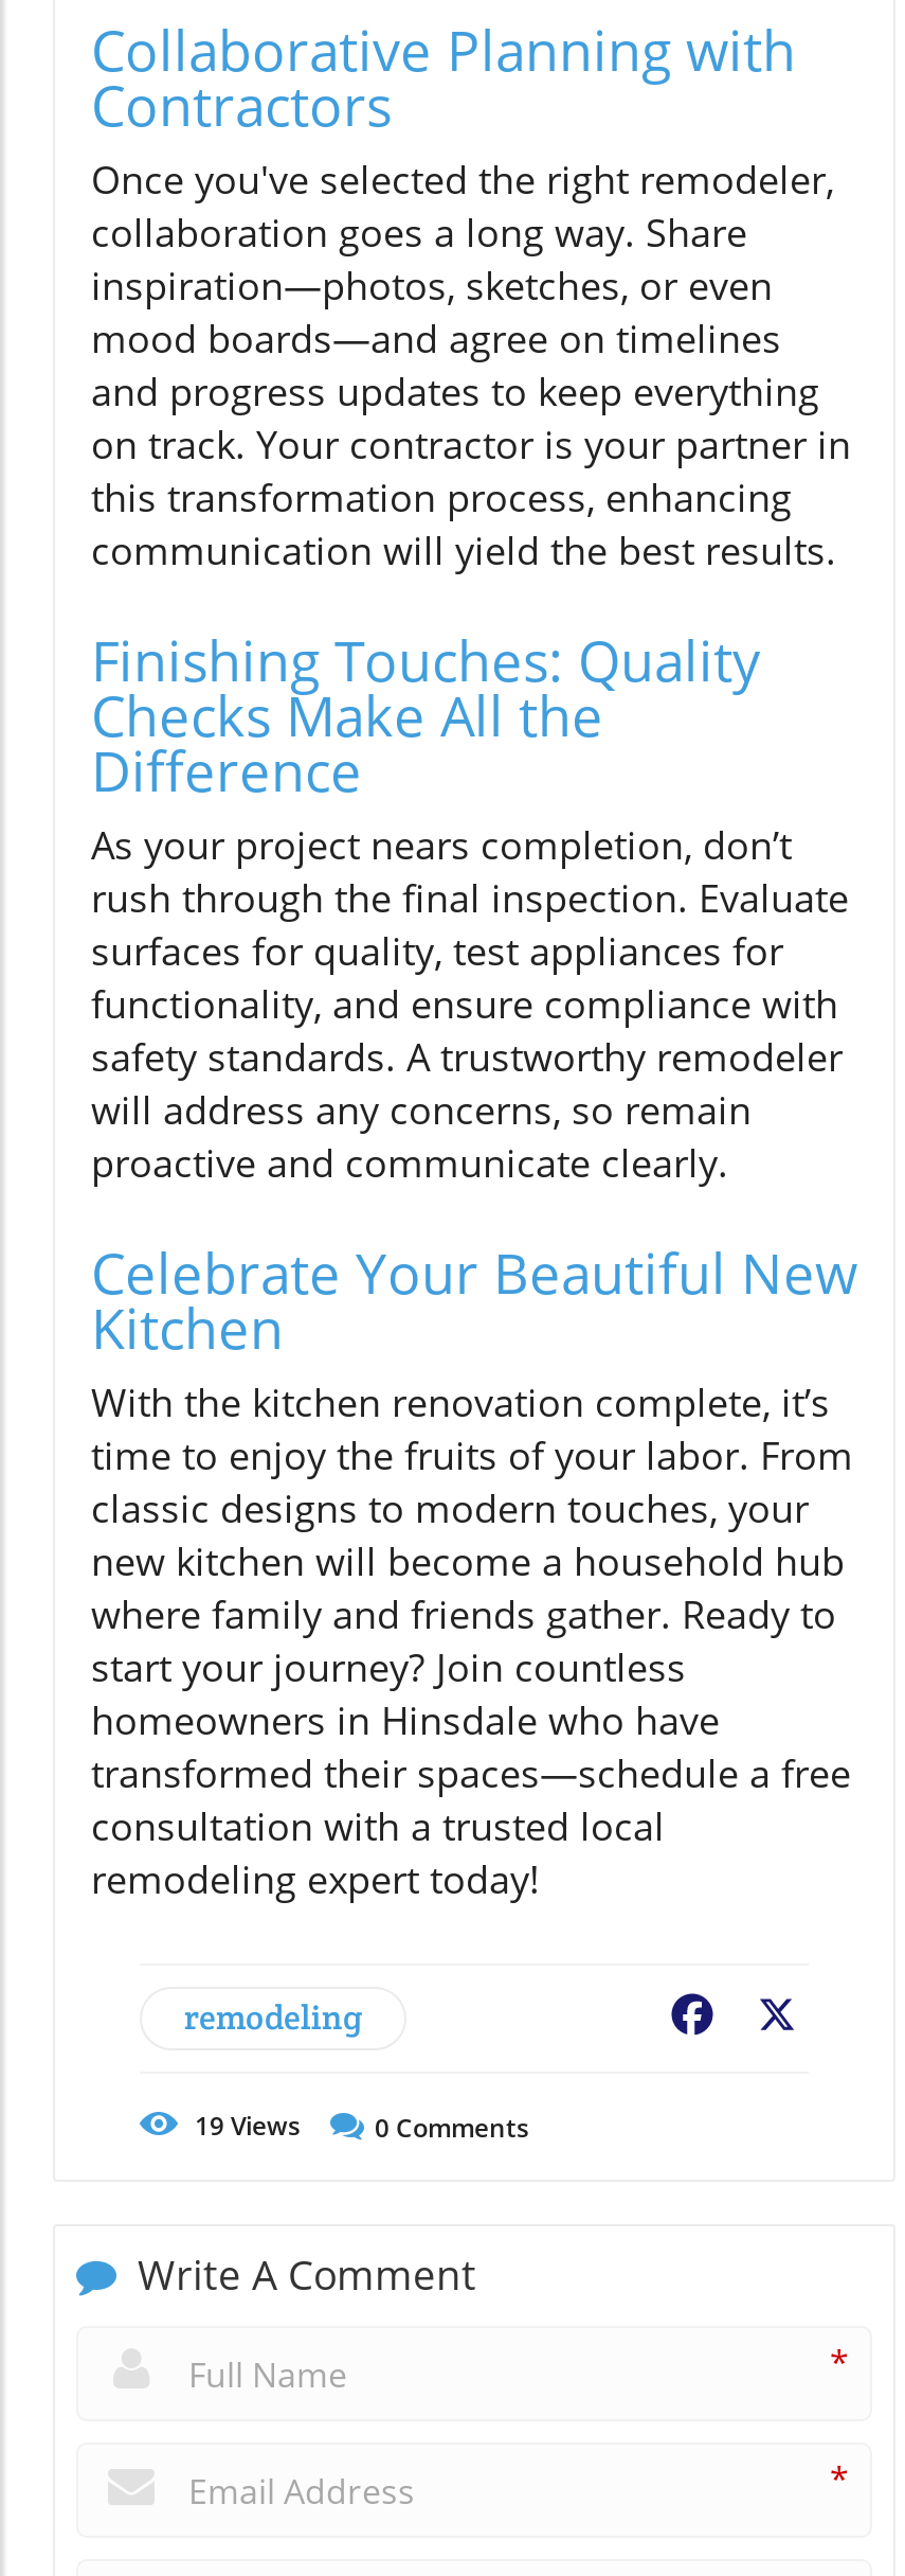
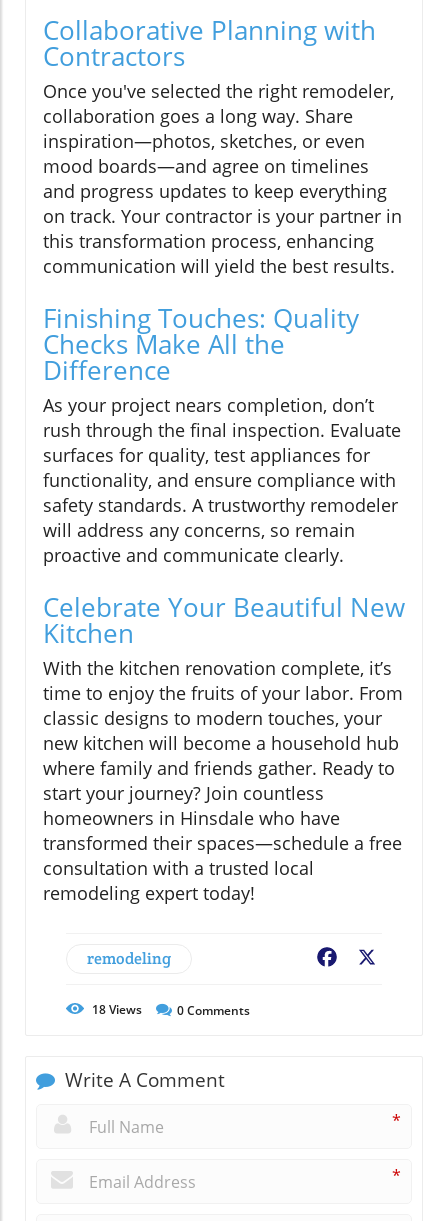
- 19 Views
+ 18 Views
